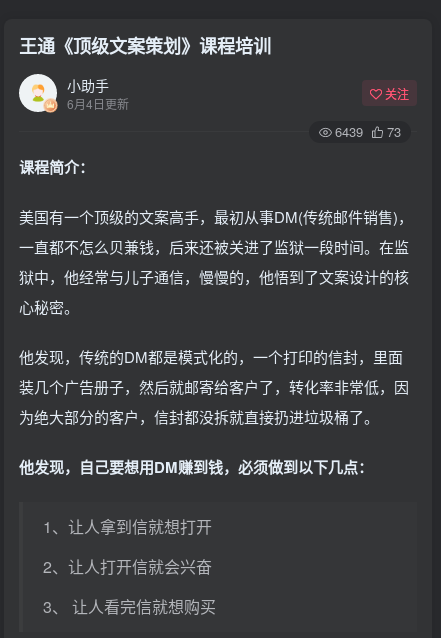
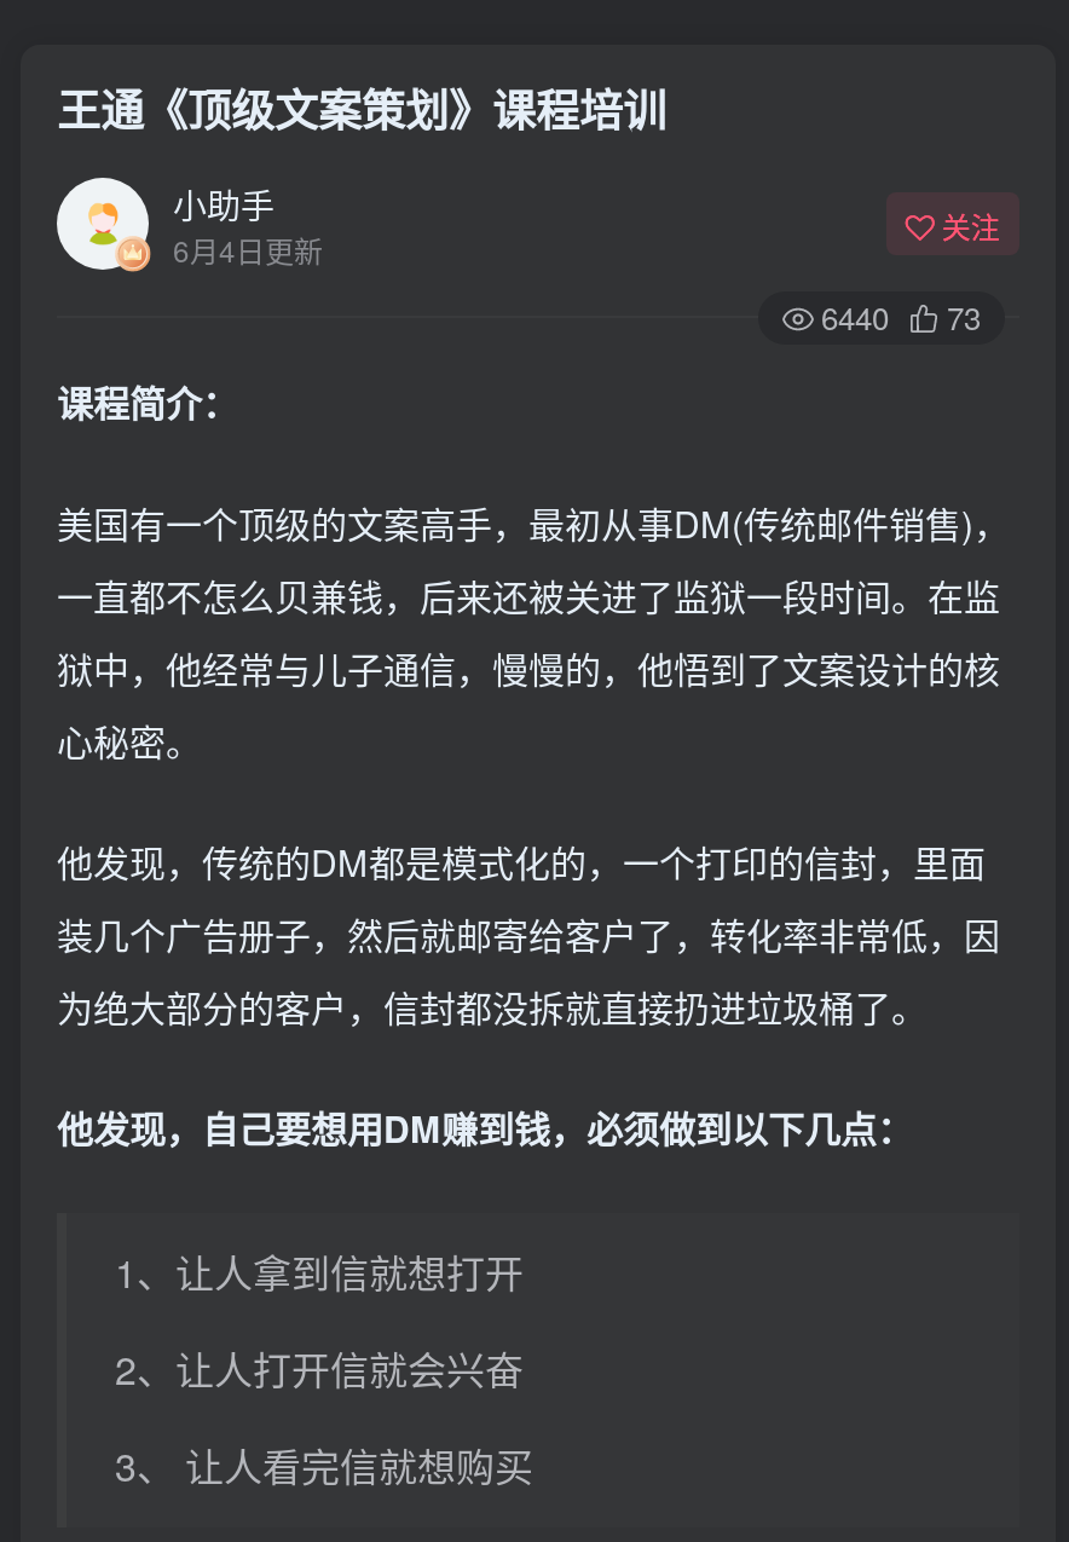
- 6439 73
+ 6440 73
